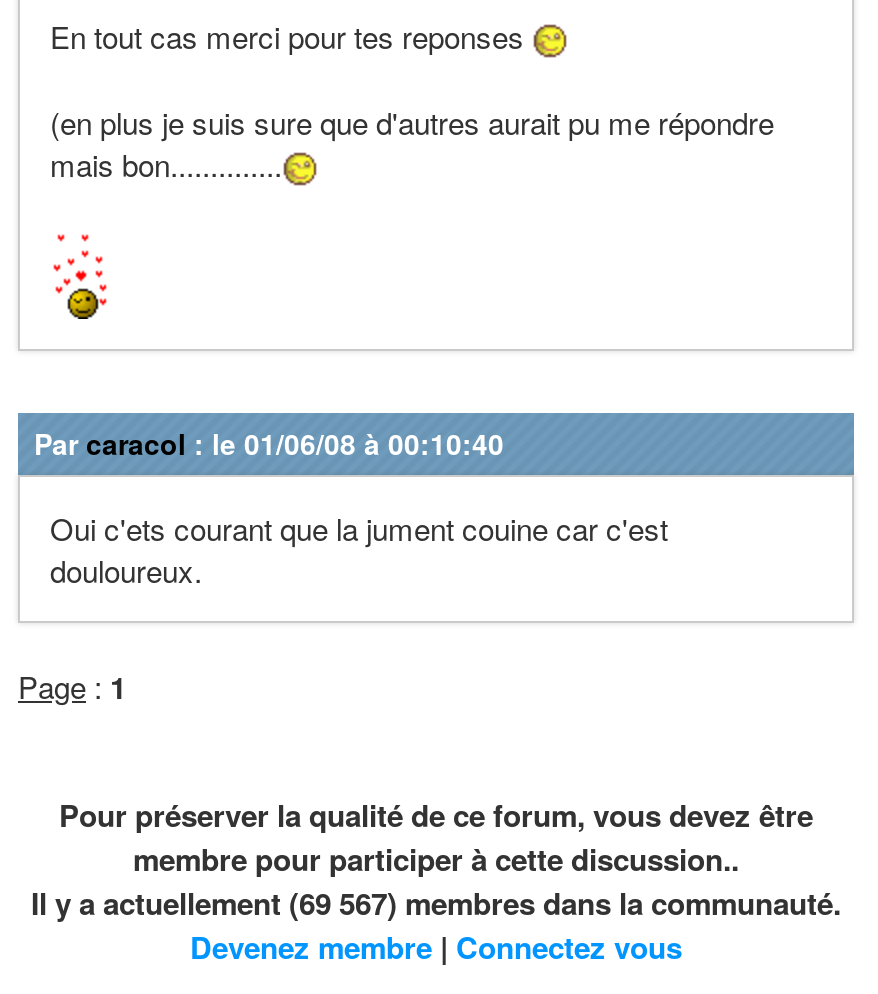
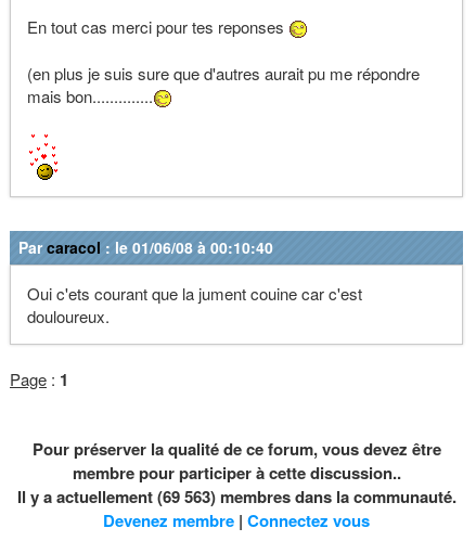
- Il y a actuellement (69 567) membres dans la communauté.
+ Il y a actuellement (69 563) membres dans la communauté.
